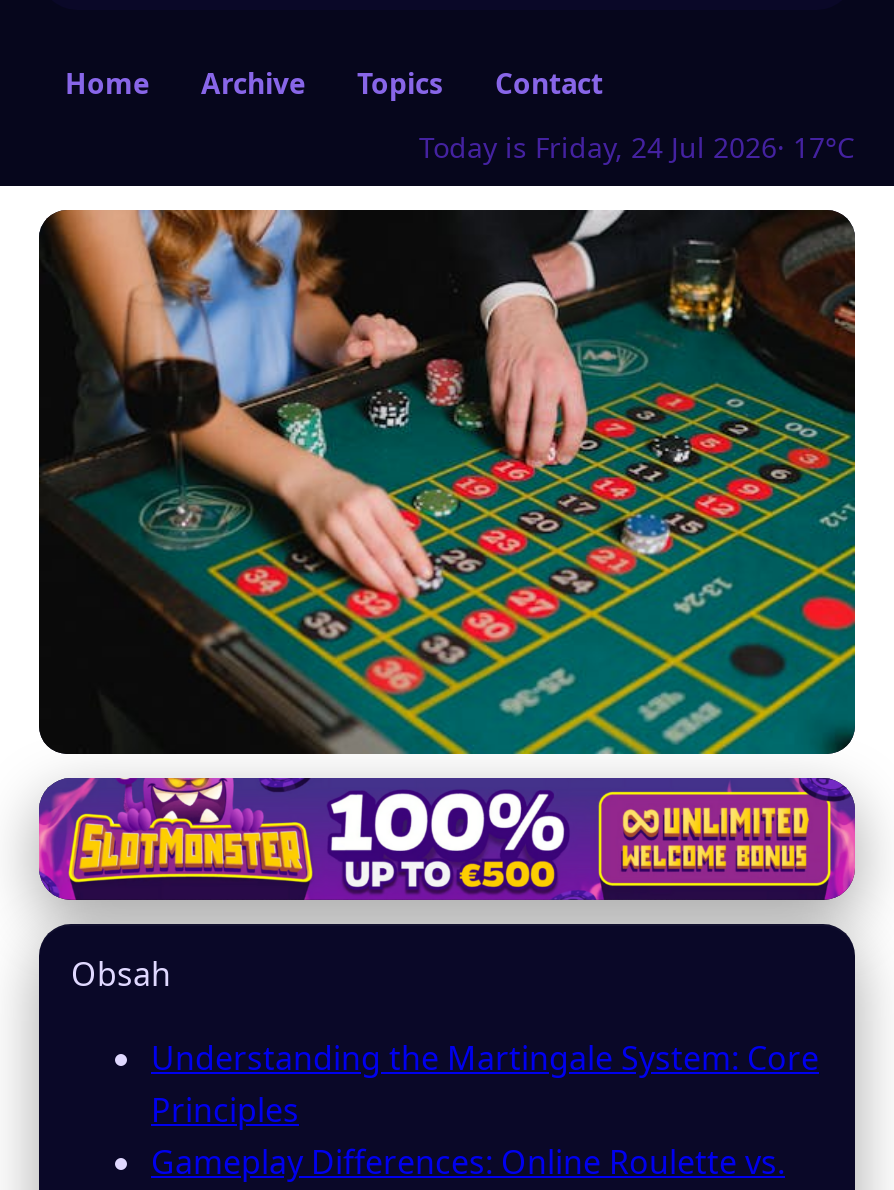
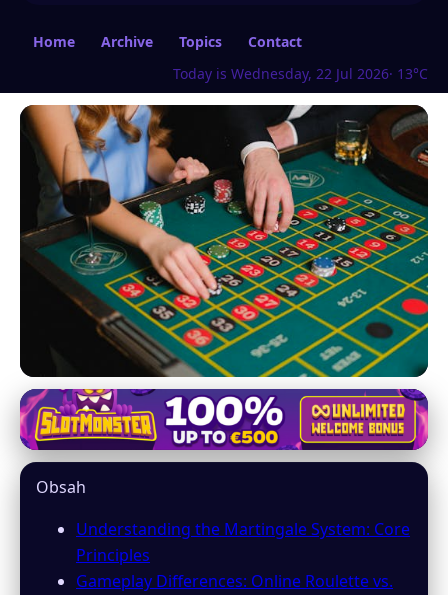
- Today is Friday, 24 Jul 2026 · 17°C
+ Today is Wednesday, 22 Jul 2026 · 13°C
